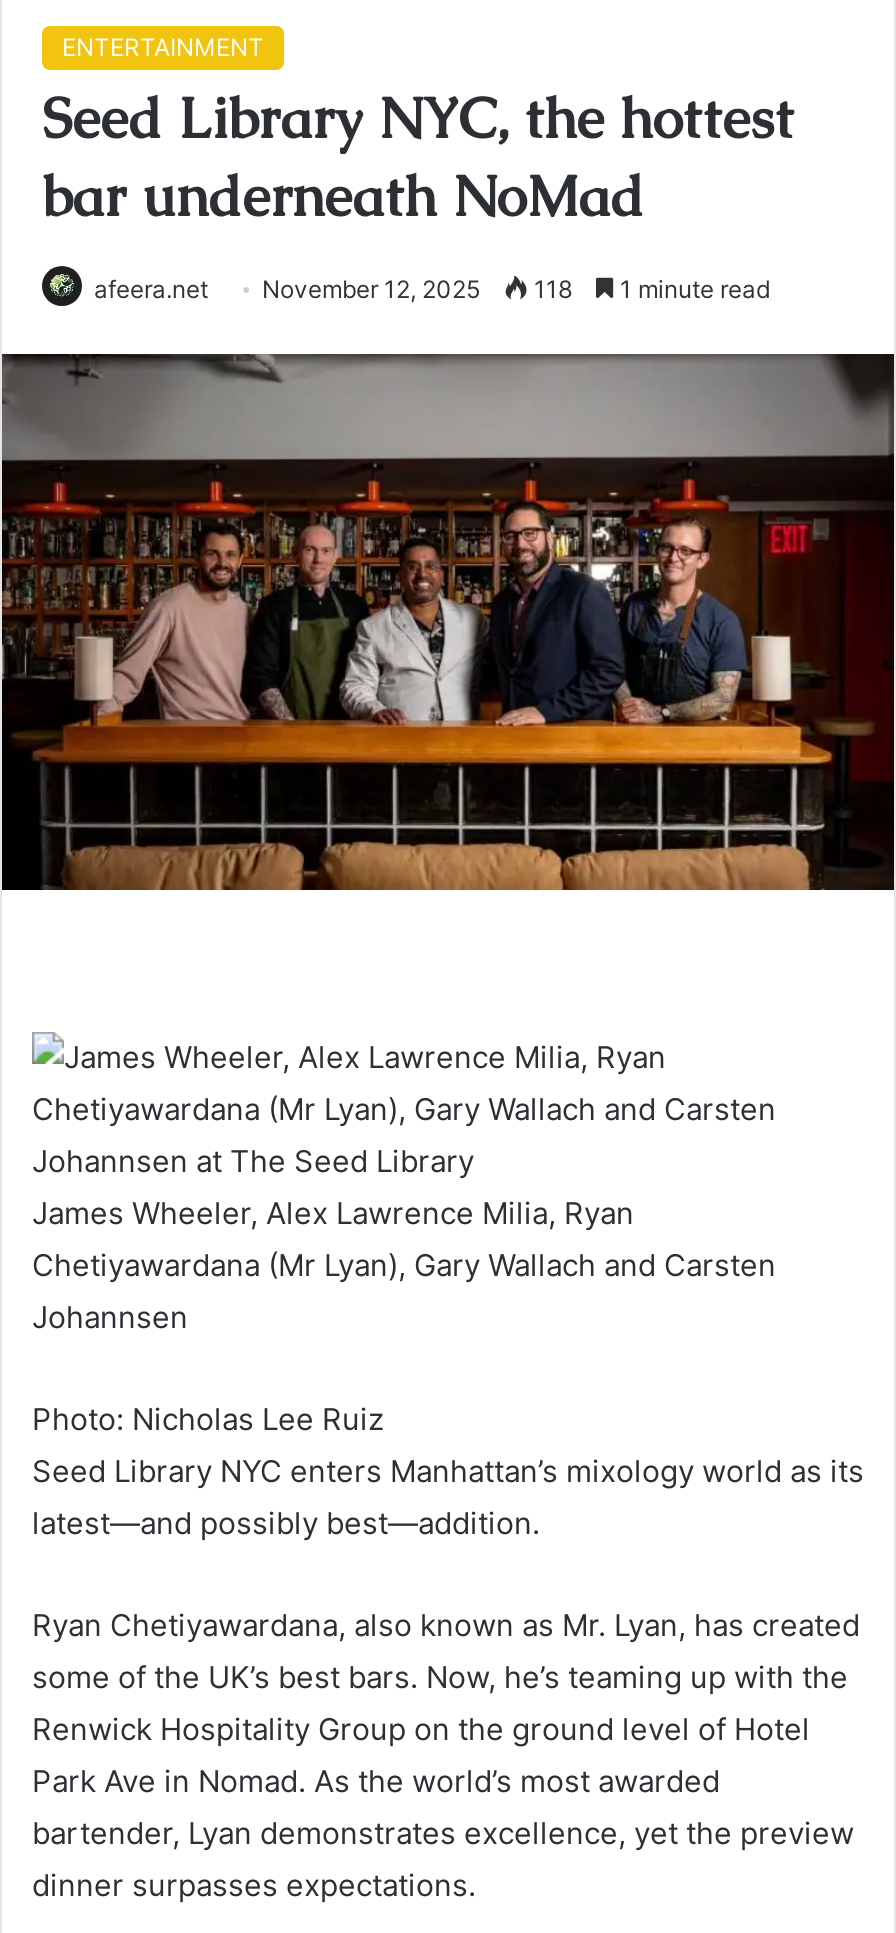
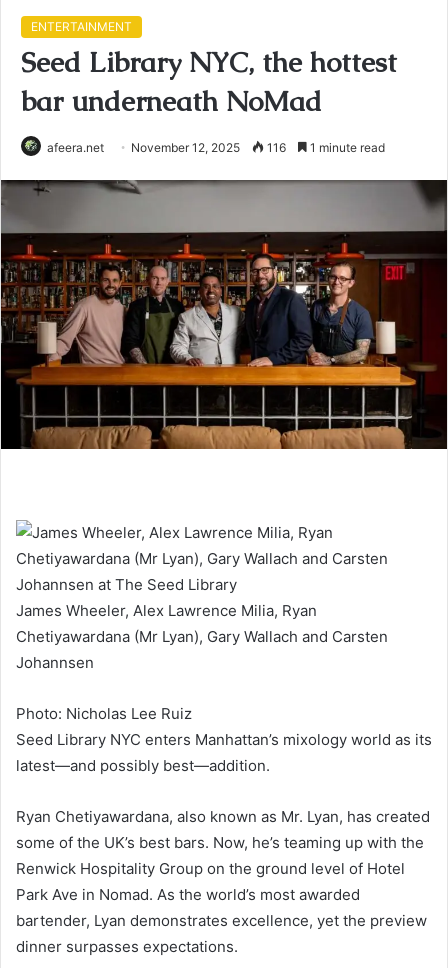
- afeera.net November 12, 2025 118 1 minute read
+ afeera.net November 12, 2025 116 1 minute read
